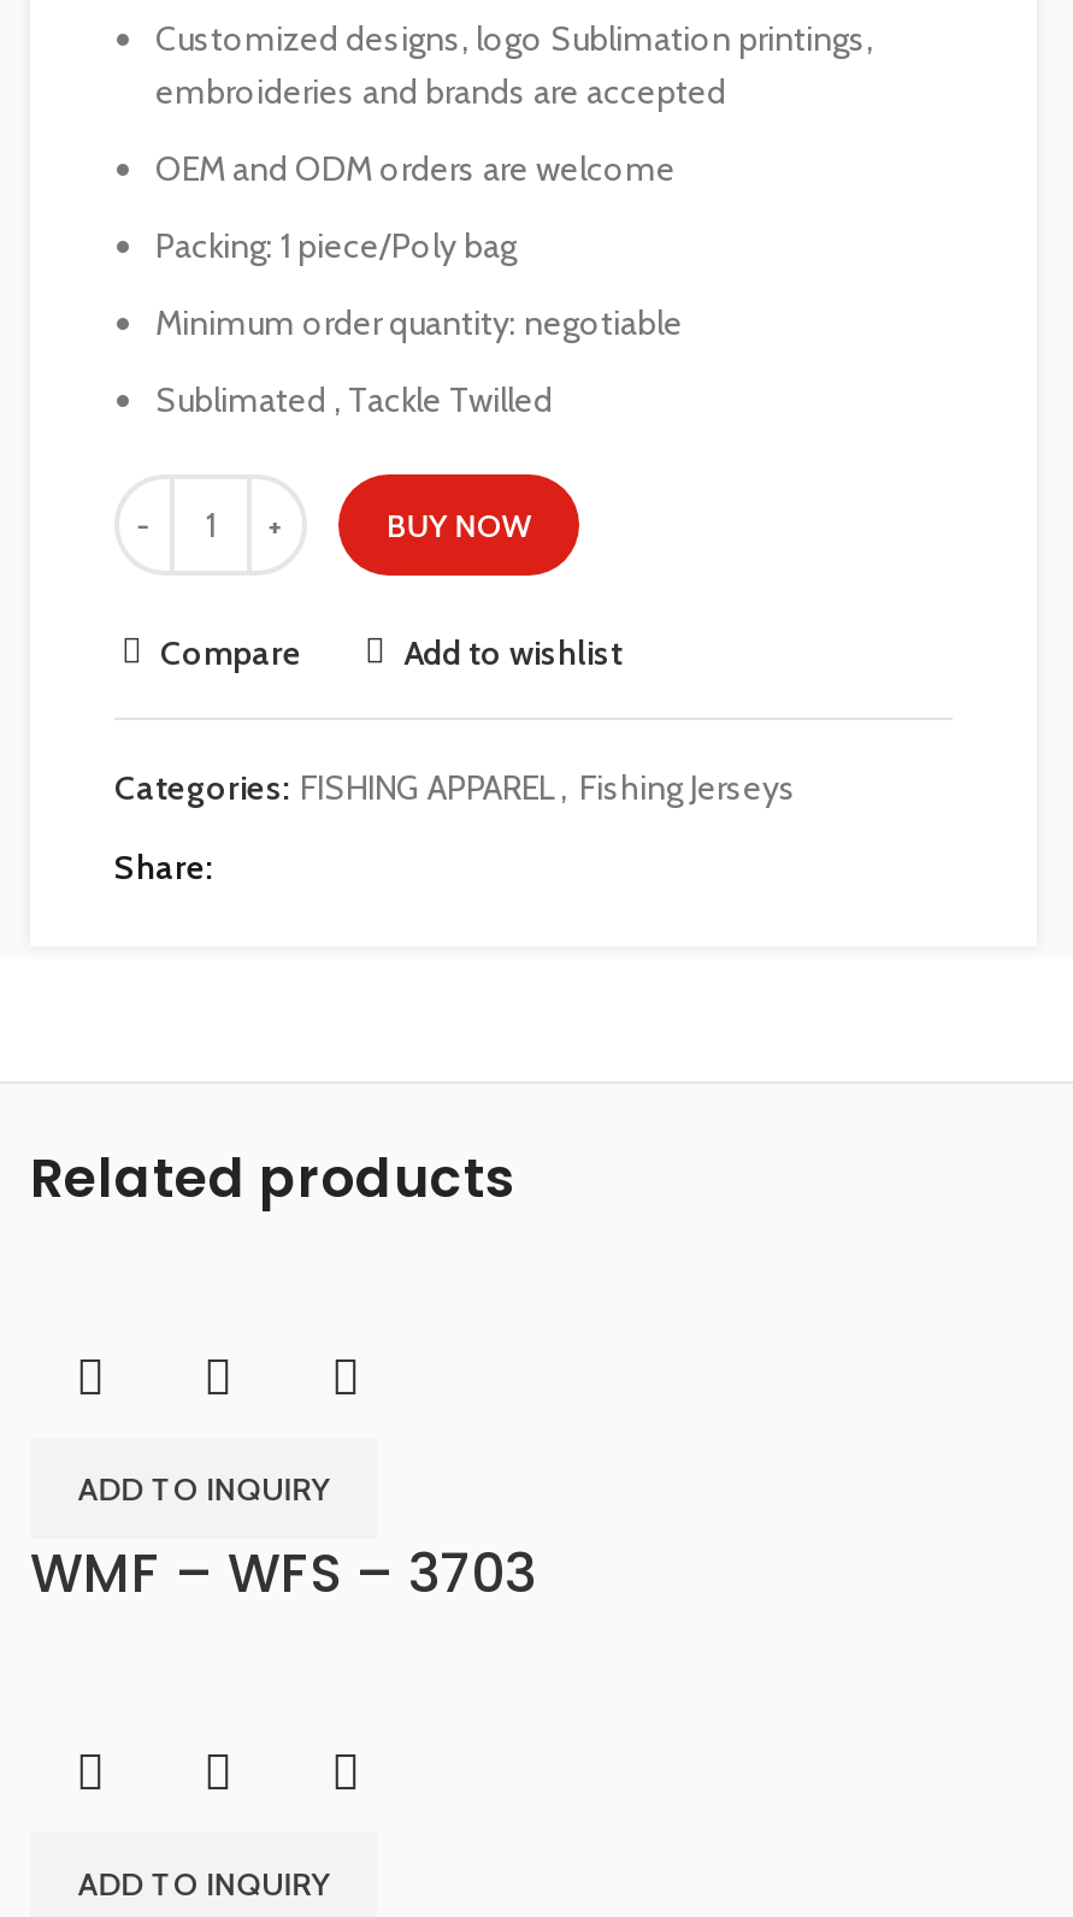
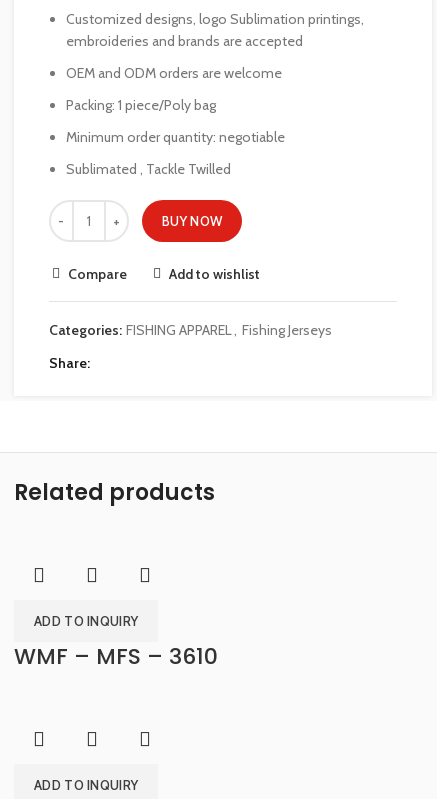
- WMF – WFS – 3703
+ WMF – MFS – 3610
